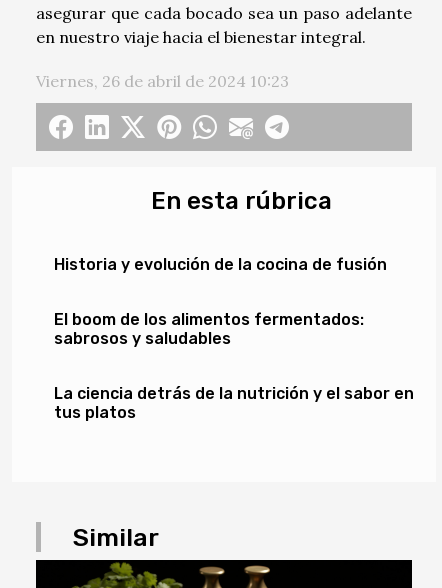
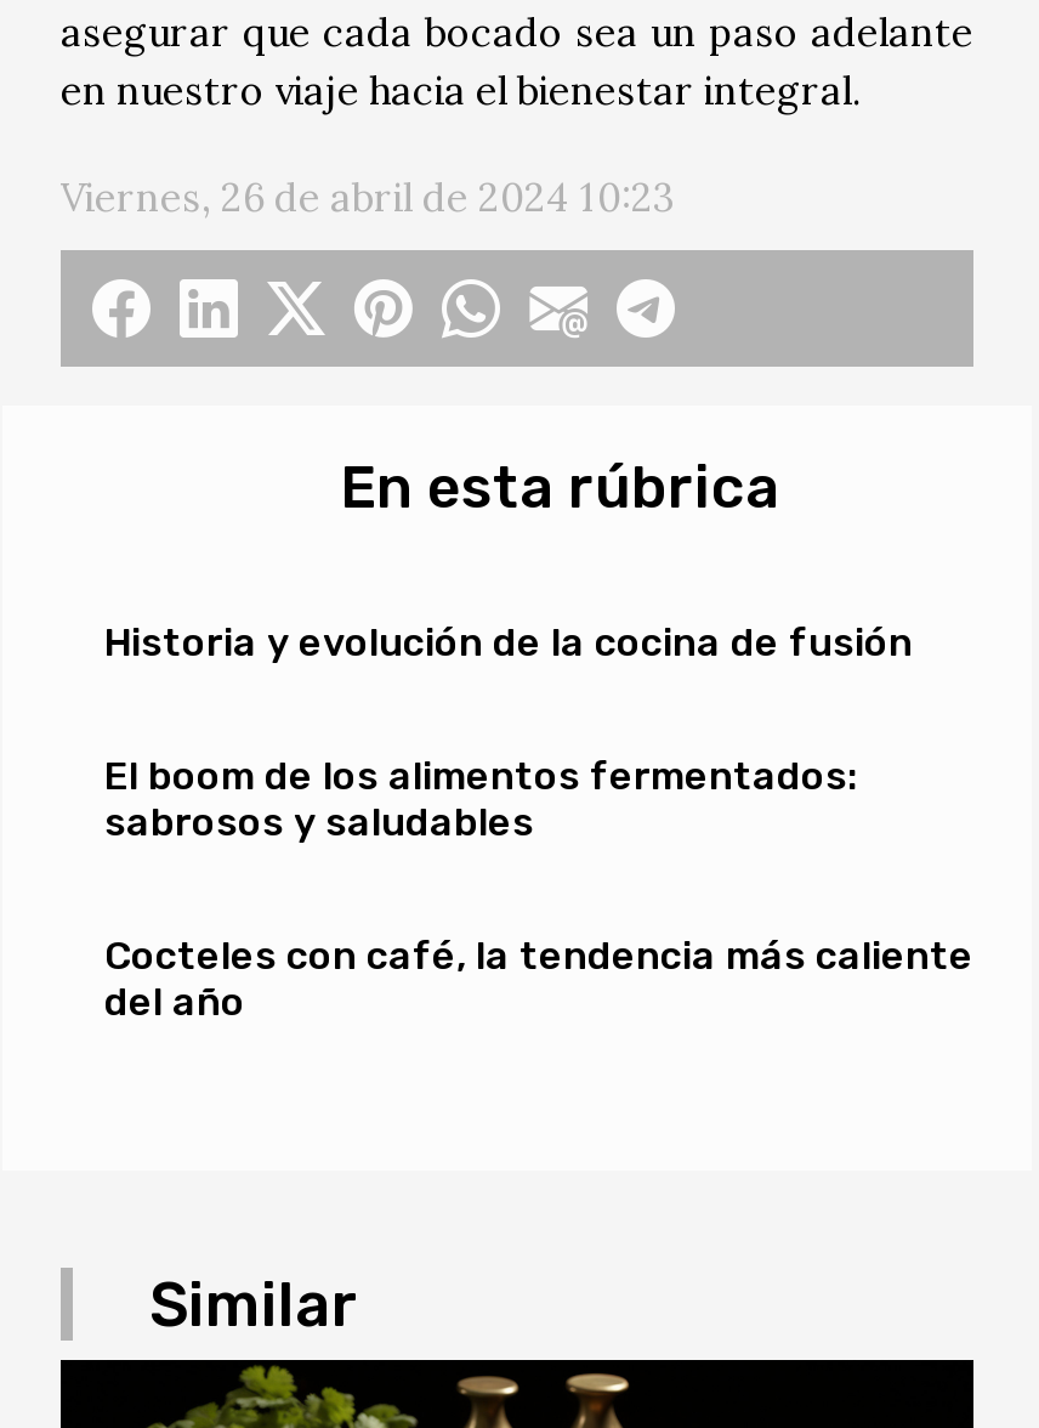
- La ciencia detrás de la nutrición y el sabor en
- tus platos
+ Cocteles con café, la tendencia más caliente
+ del año
